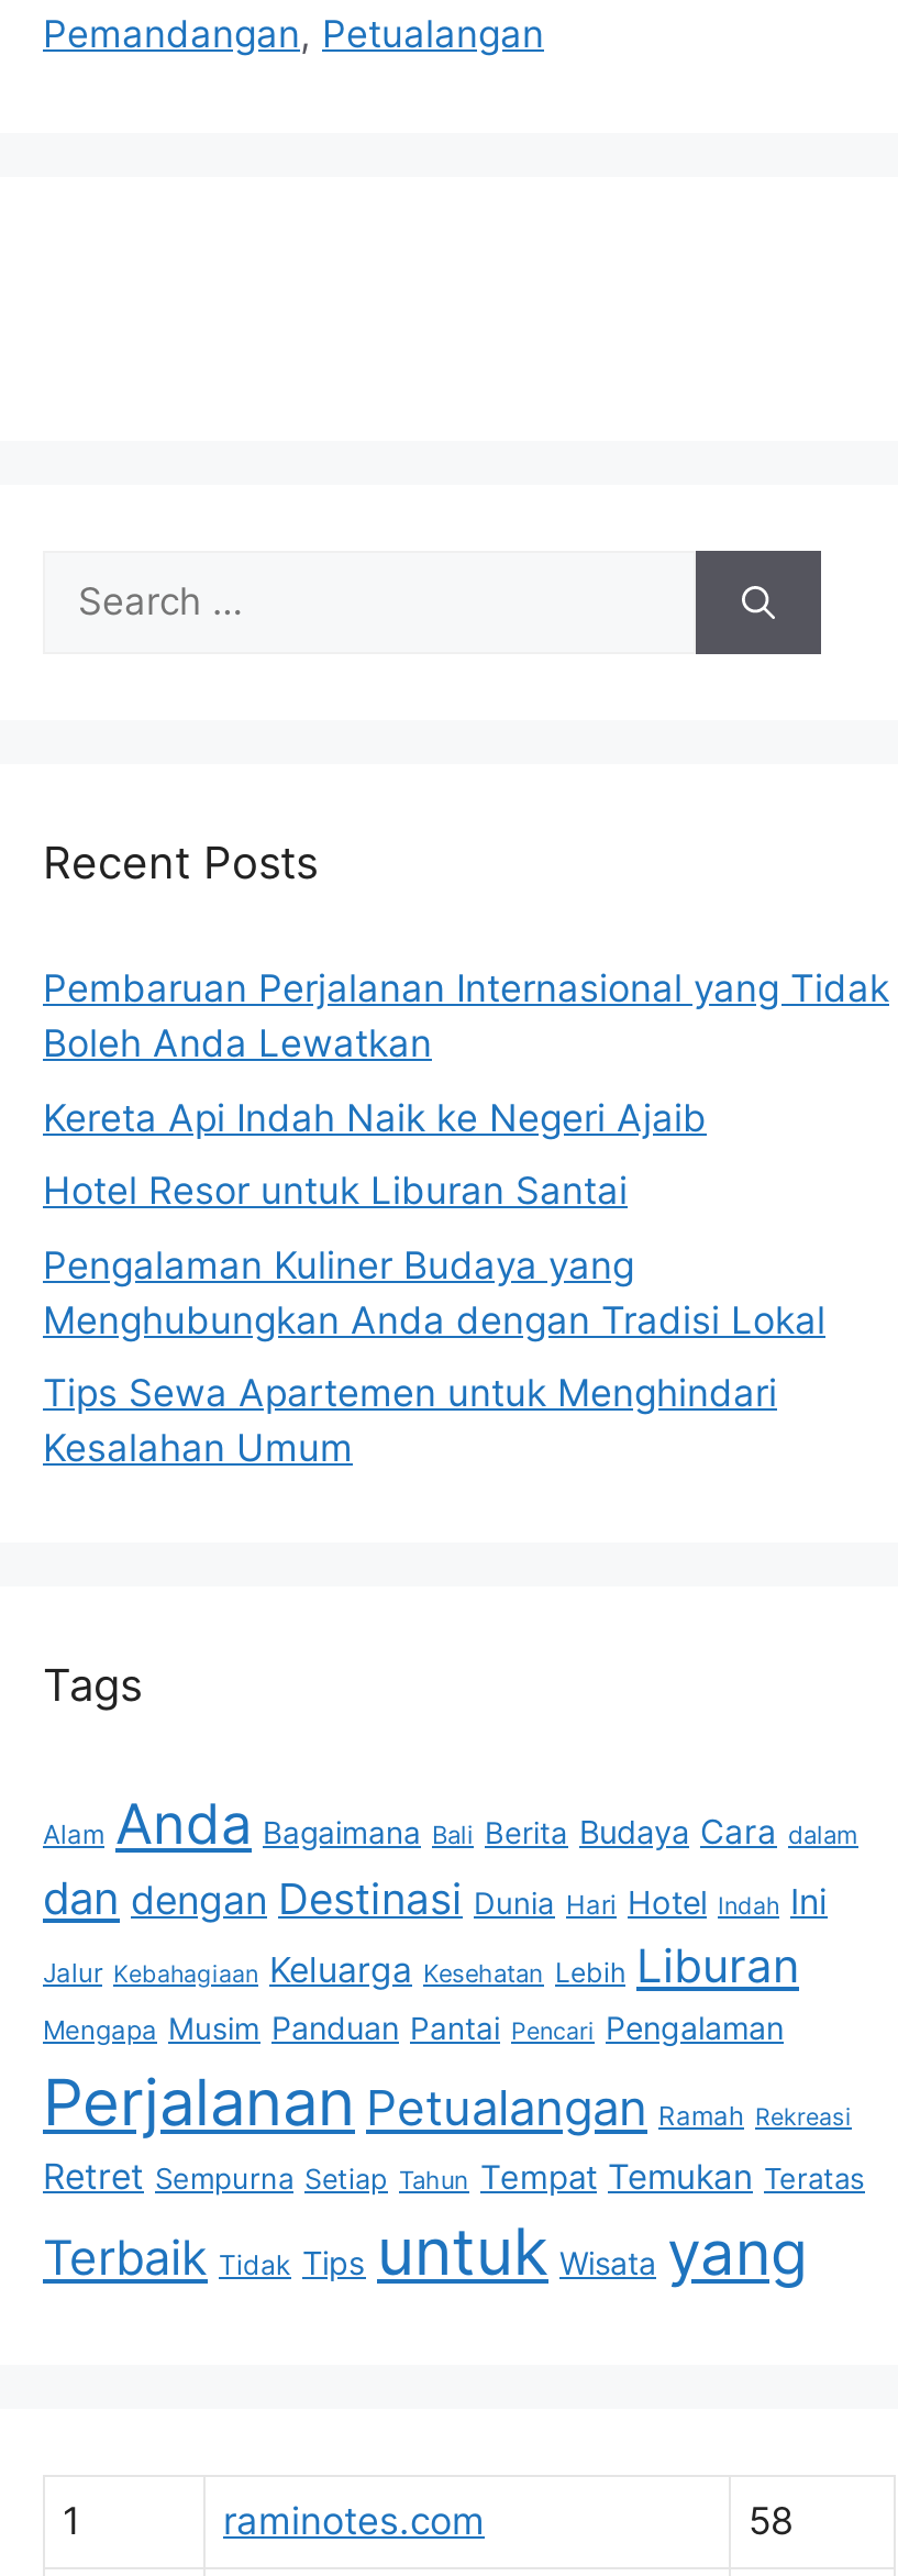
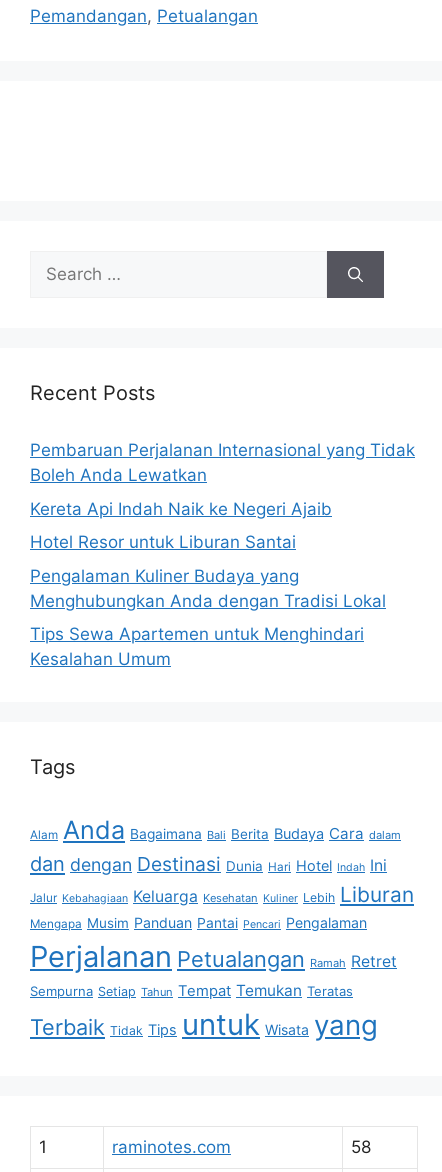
- Jalur Kebahagiaan Keluarga Kesehatan Lebih Liburan
+ Jalur Kebahagiaan Keluarga Kesehatan Kuliner Lebih Liburan

- Perjalanan Petualangan Ramah Rekreasi
- Retret Sempurna Setiap Tahun Tempat Temukan Teratas
+ Perjalanan Petualangan Ramah Retret
+ Sempurna Setiap Tahun Tempat Temukan Teratas
